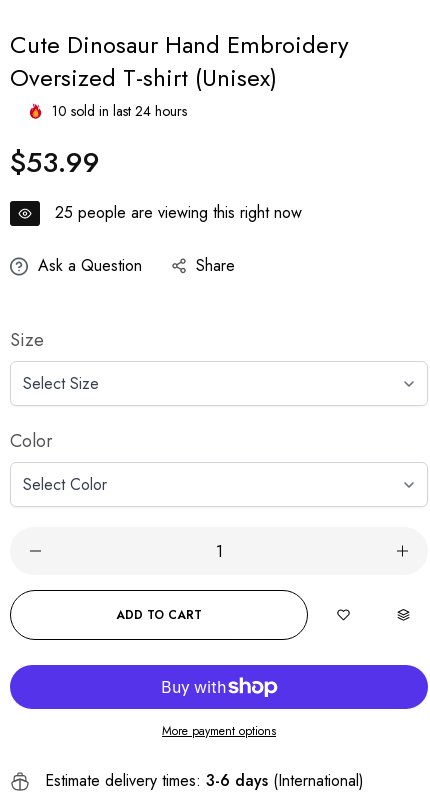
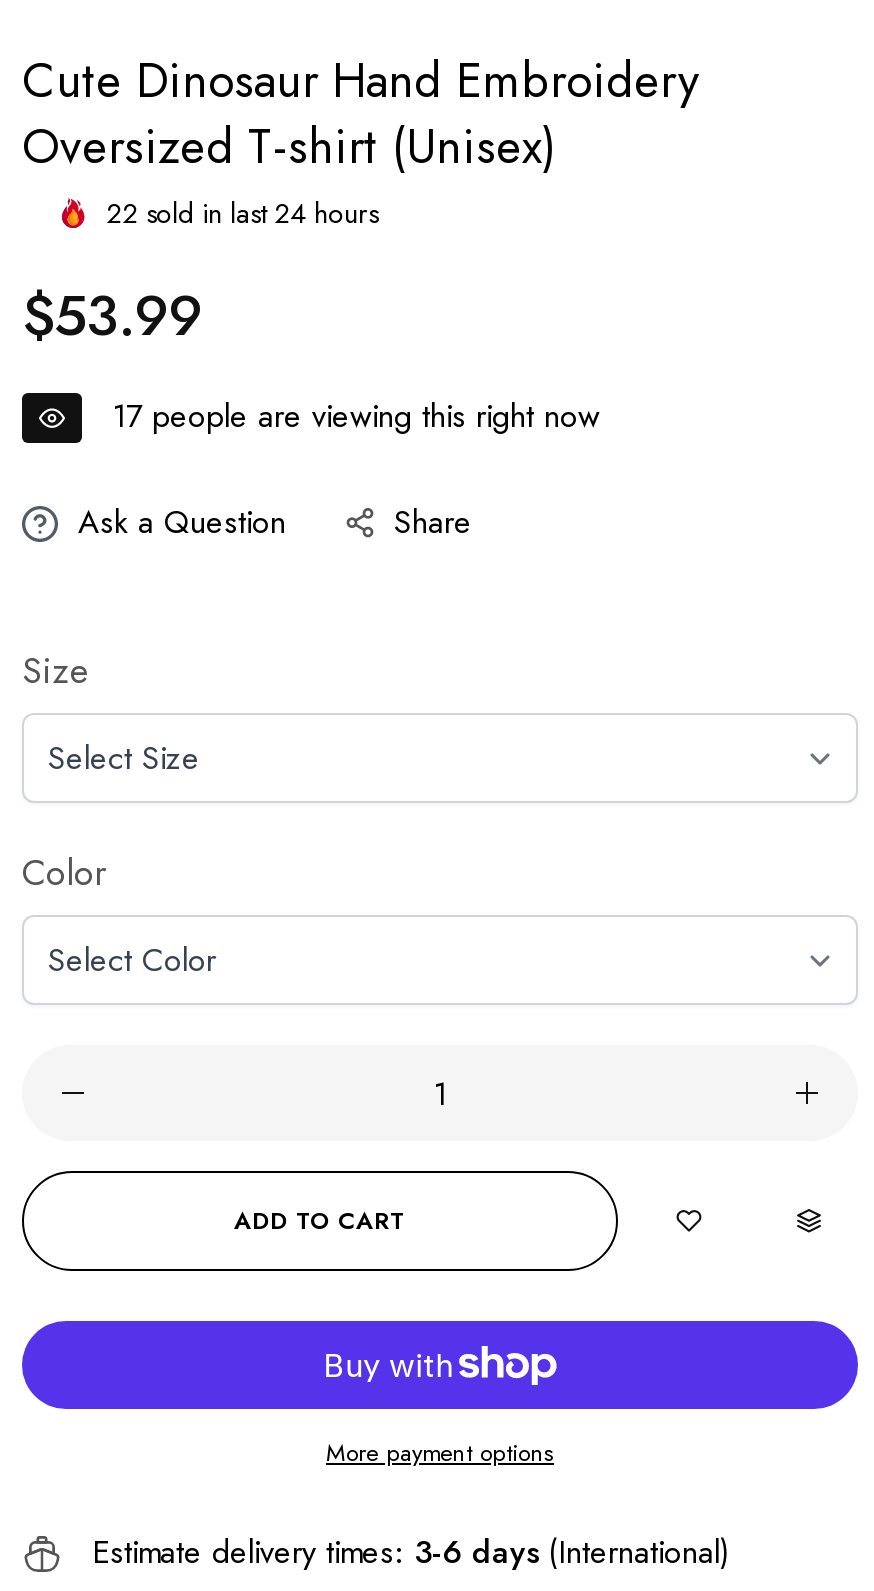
- 10 sold in last 24 hours
+ 22 sold in last 24 hours

- 25 people are viewing this right now
+ 17 people are viewing this right now
